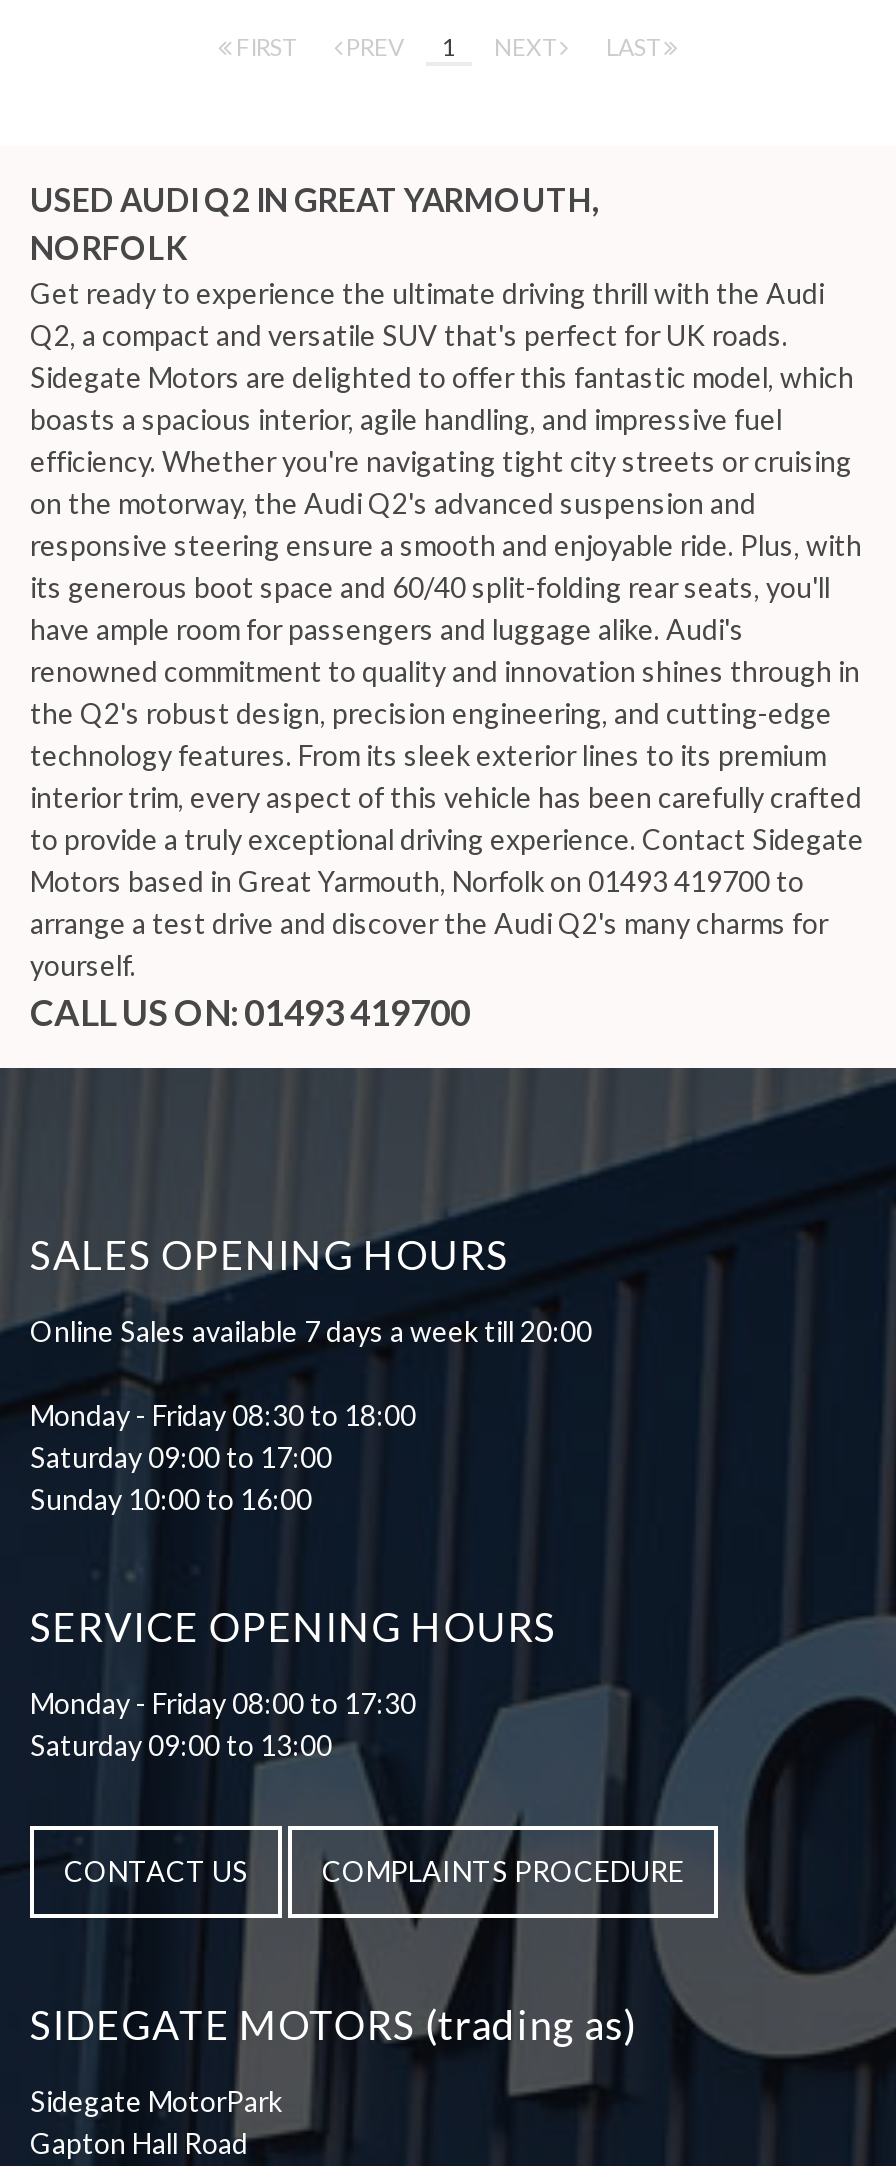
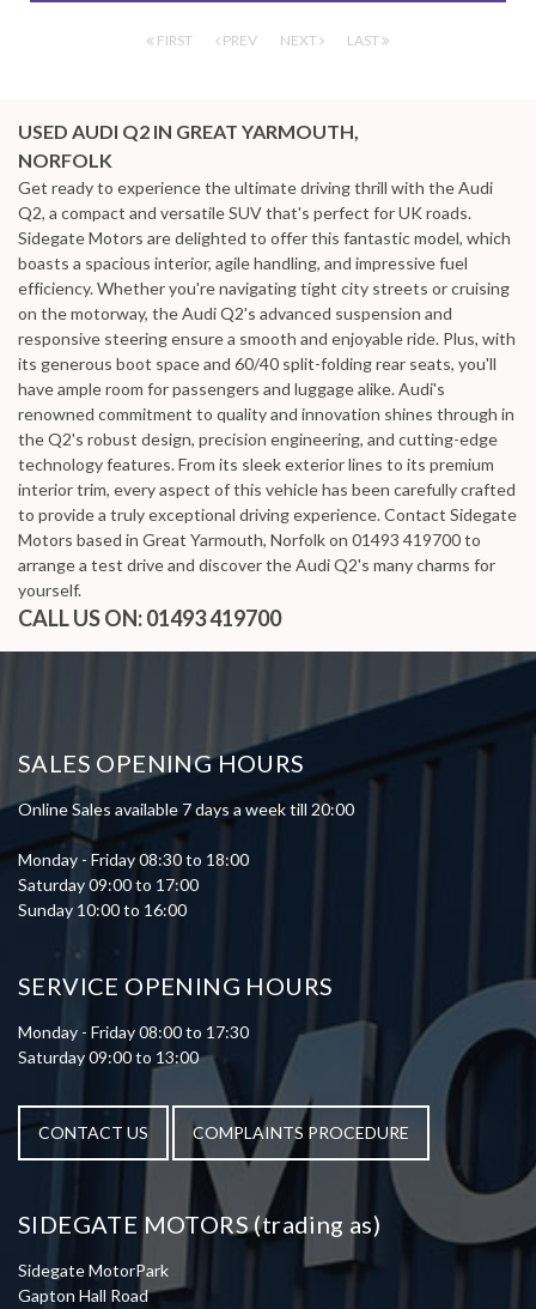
- 1
